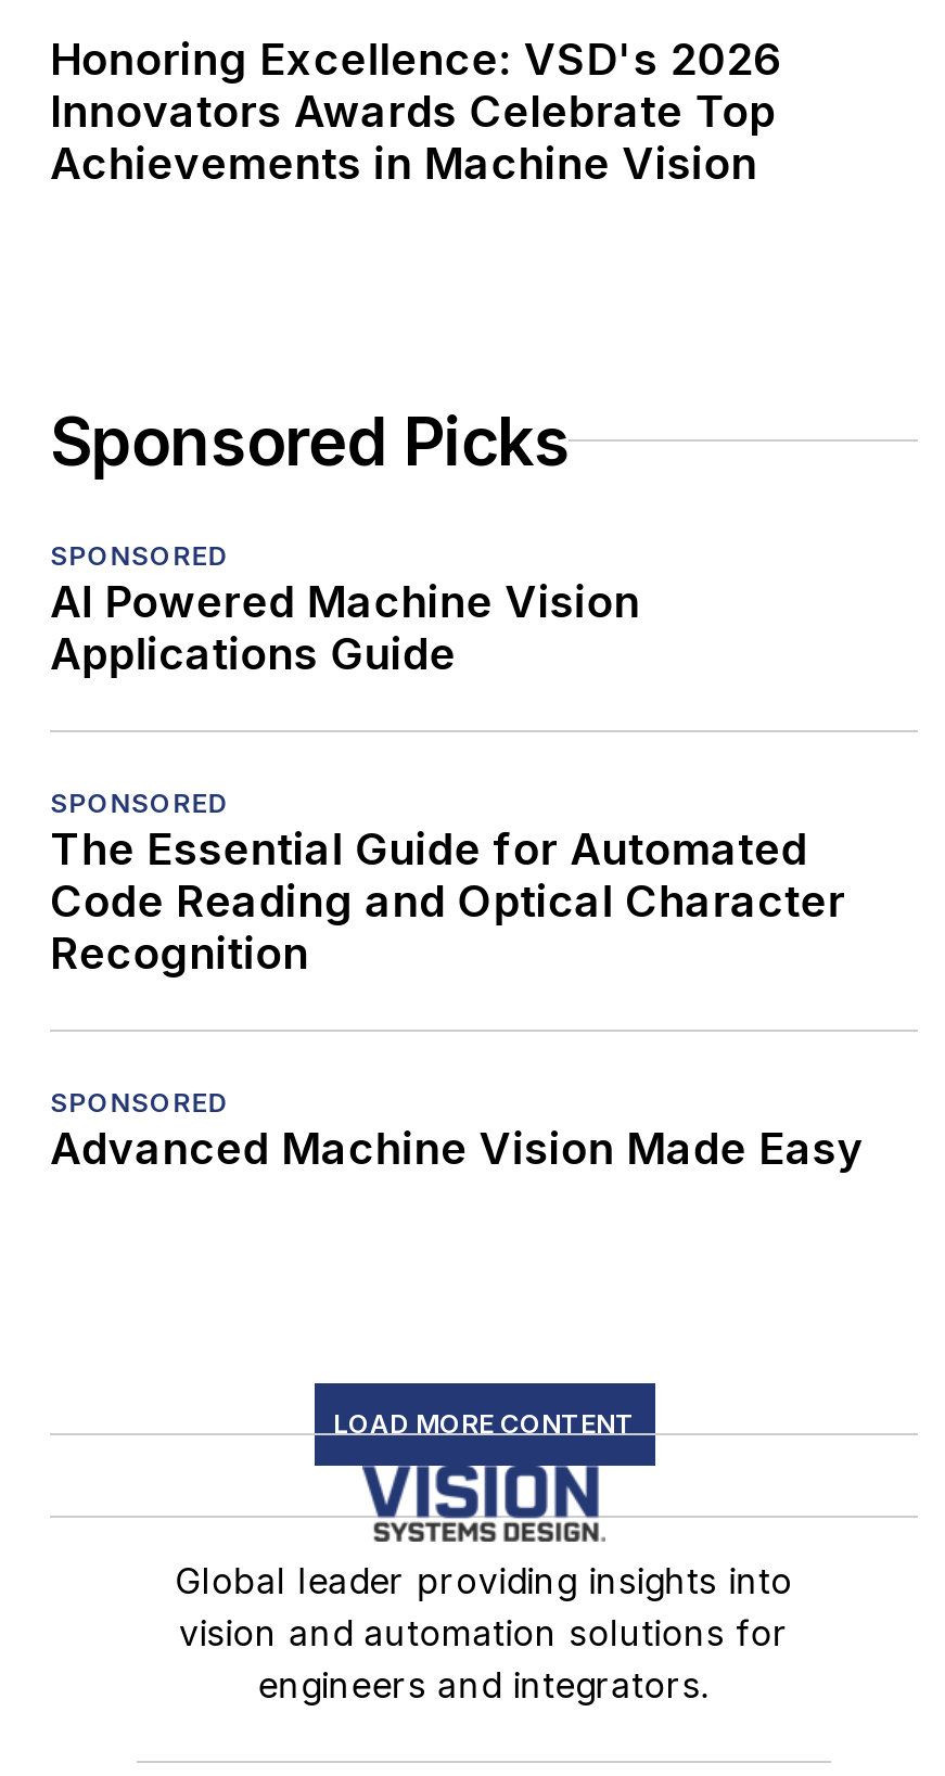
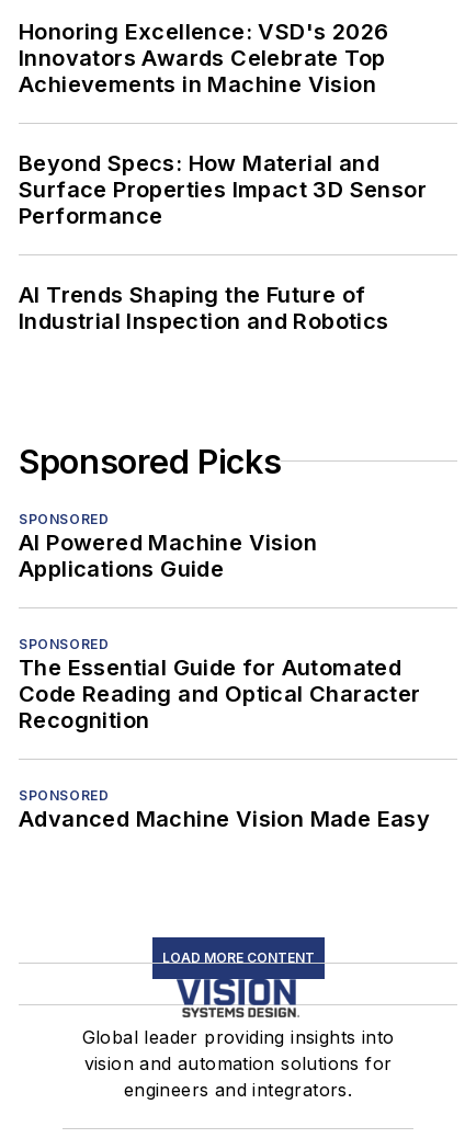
+ Beyond Specs: How Material and
+ Surface Properties Impact 3D Sensor
+ Performance
+ AI Trends Shaping the Future of
+ Industrial Inspection and Robotics
